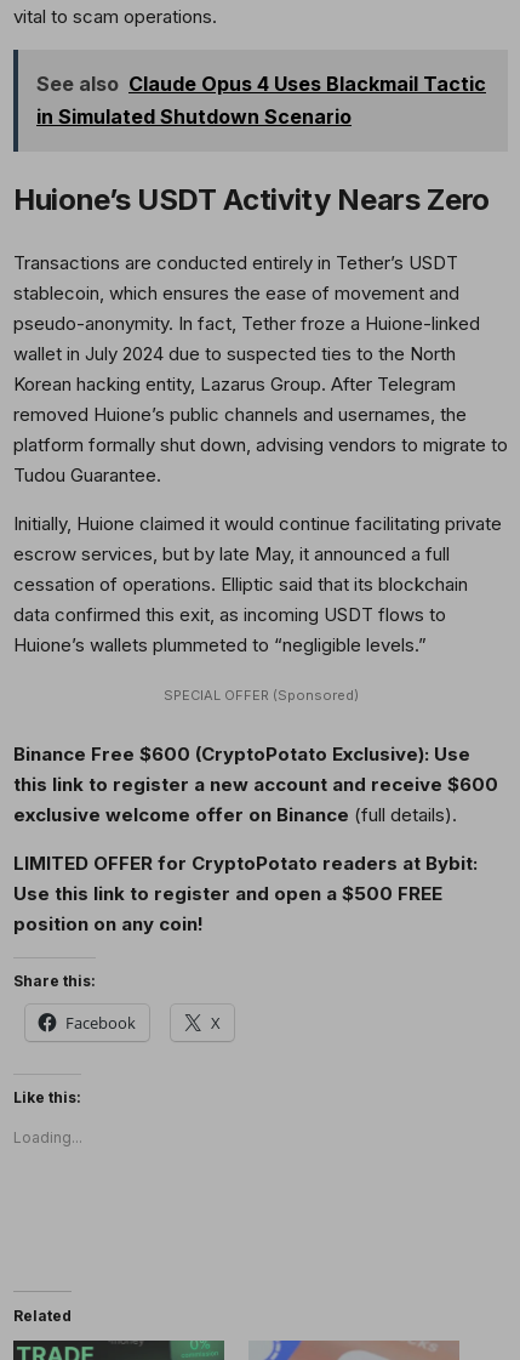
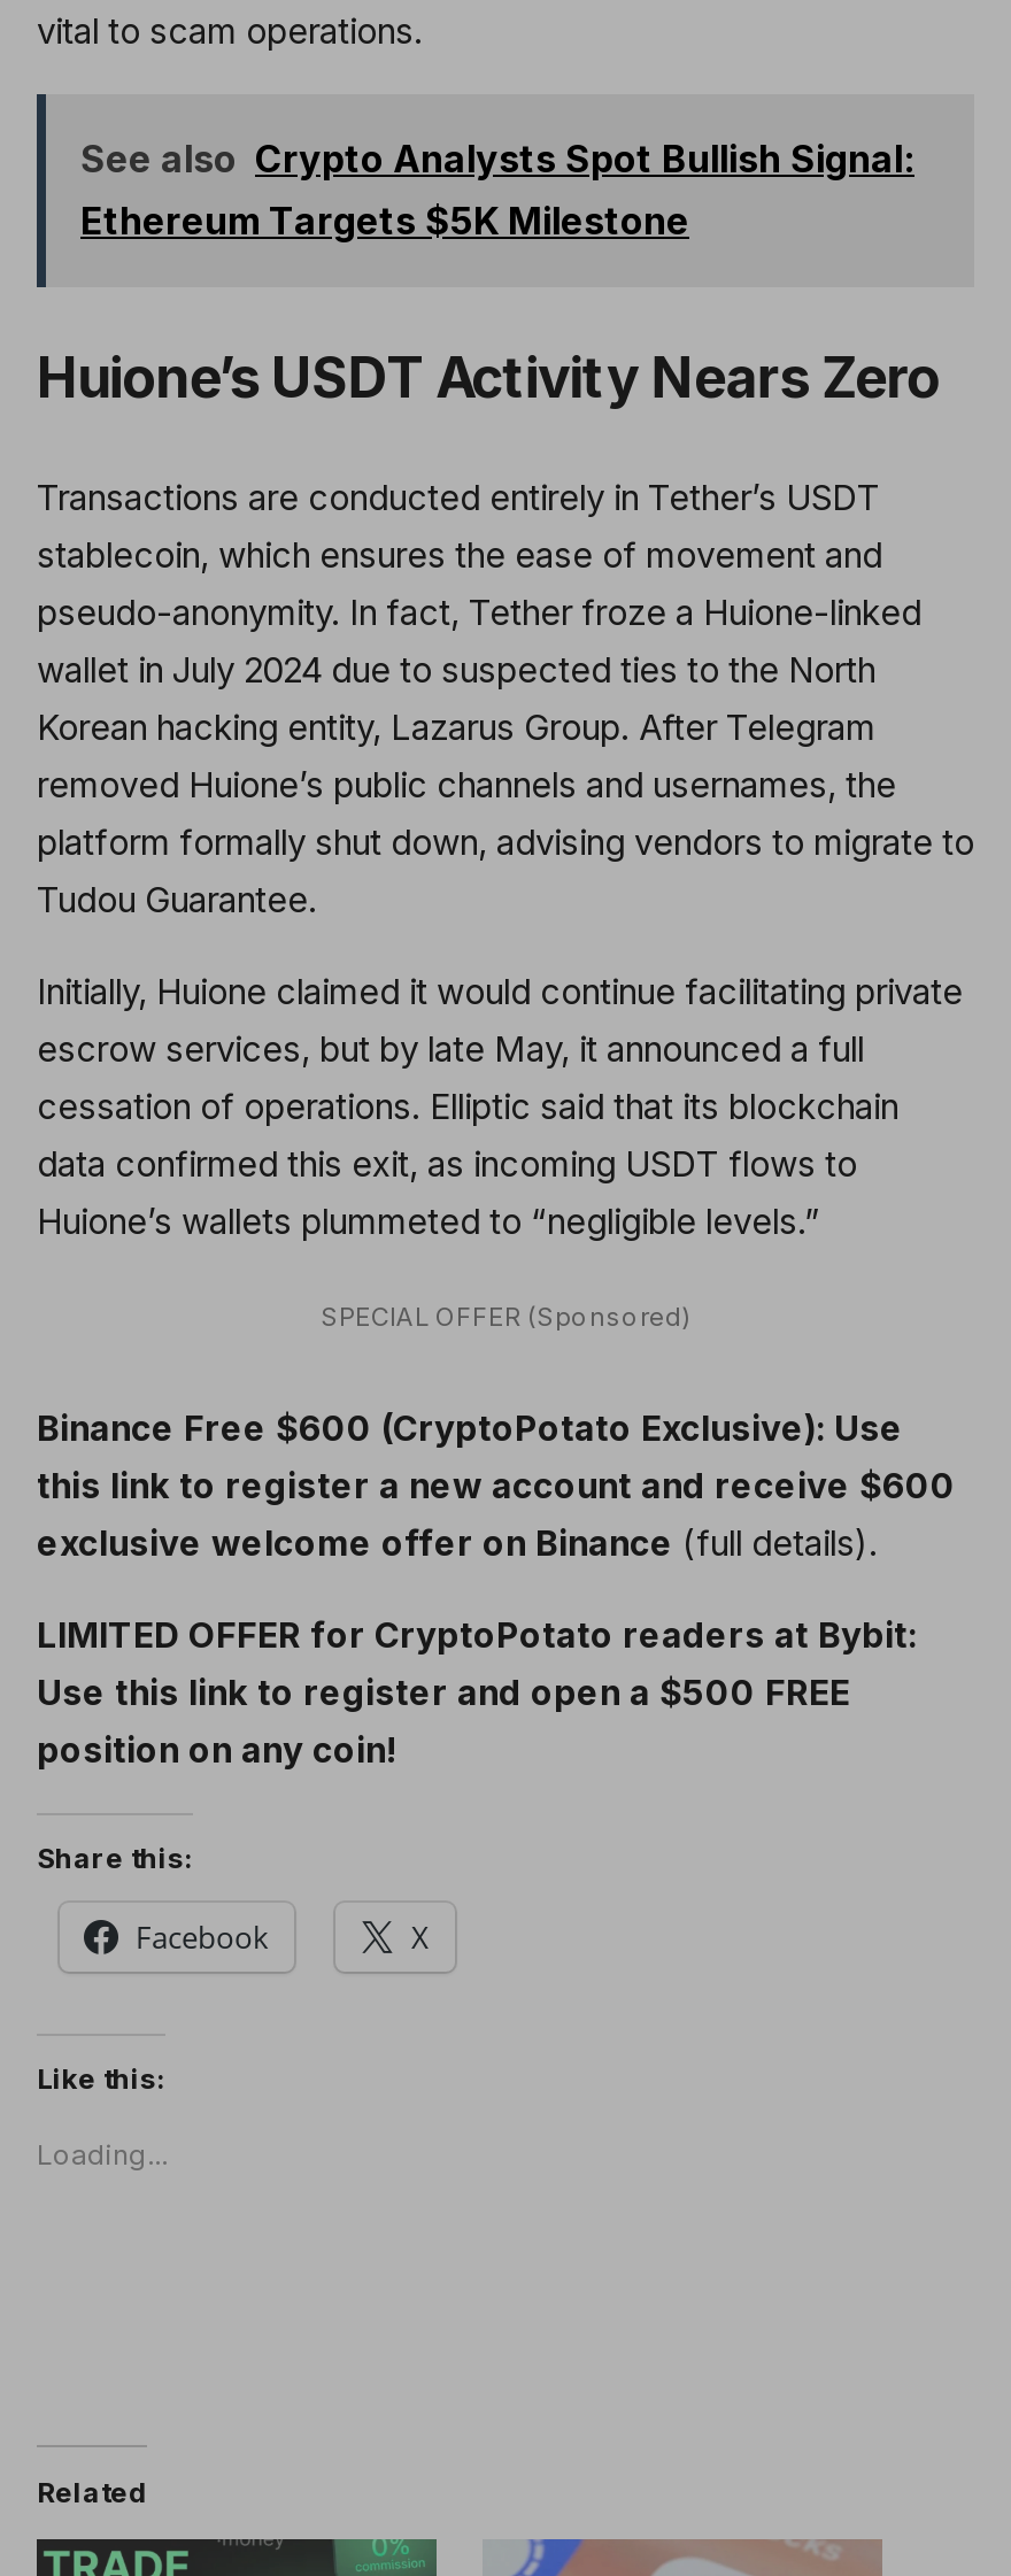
- See also Claude Opus 4 Uses Blackmail Tactic
- in Simulated Shutdown Scenario
+ See also Crypto Analysts Spot Bullish Signal:
+ Ethereum Targets $5K Milestone
